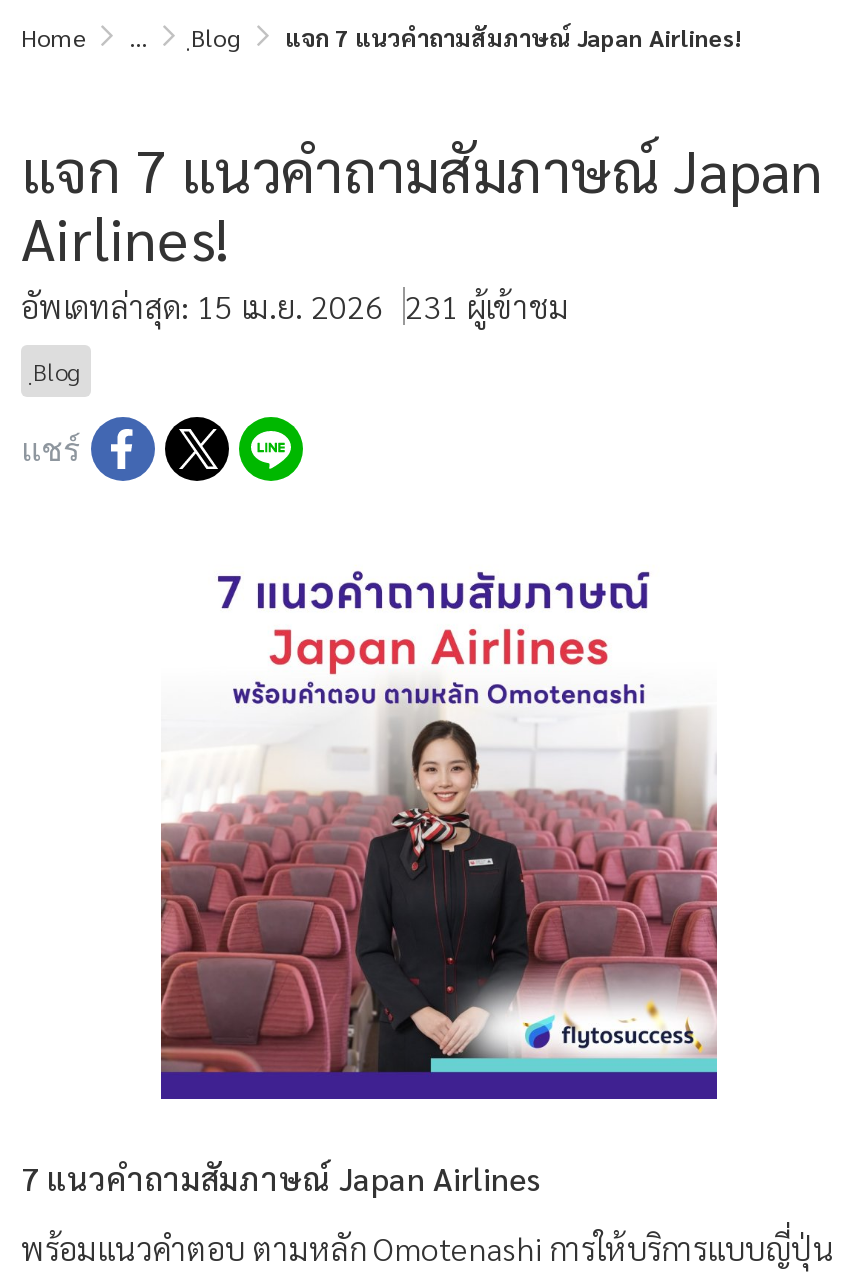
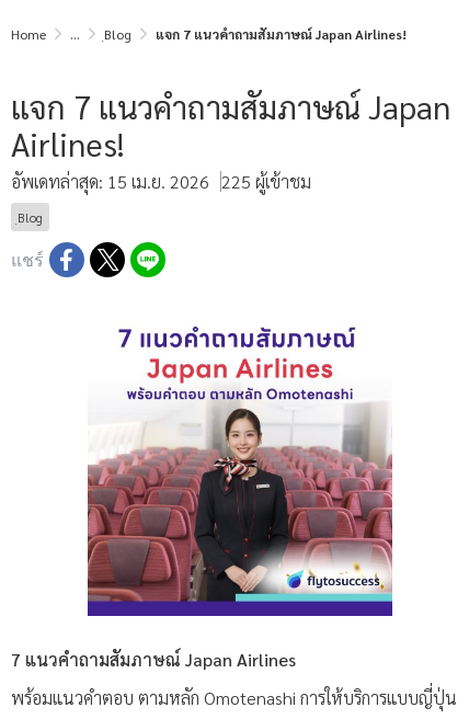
- อัพเดทล่าสุด: 15 เม.ย. 2026 231 ผู้เข้าชม
+ อัพเดทล่าสุด: 15 เม.ย. 2026 225 ผู้เข้าชม
